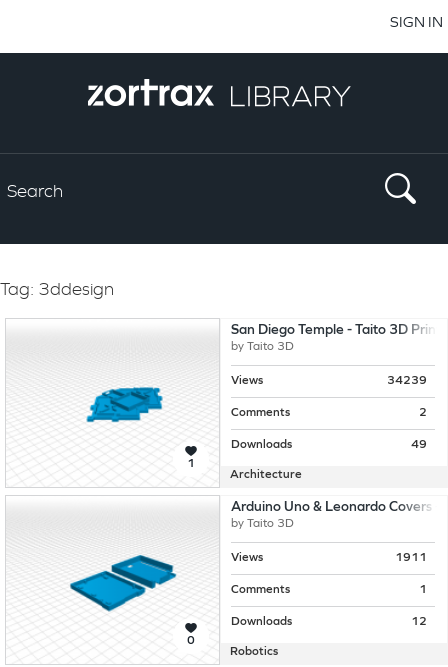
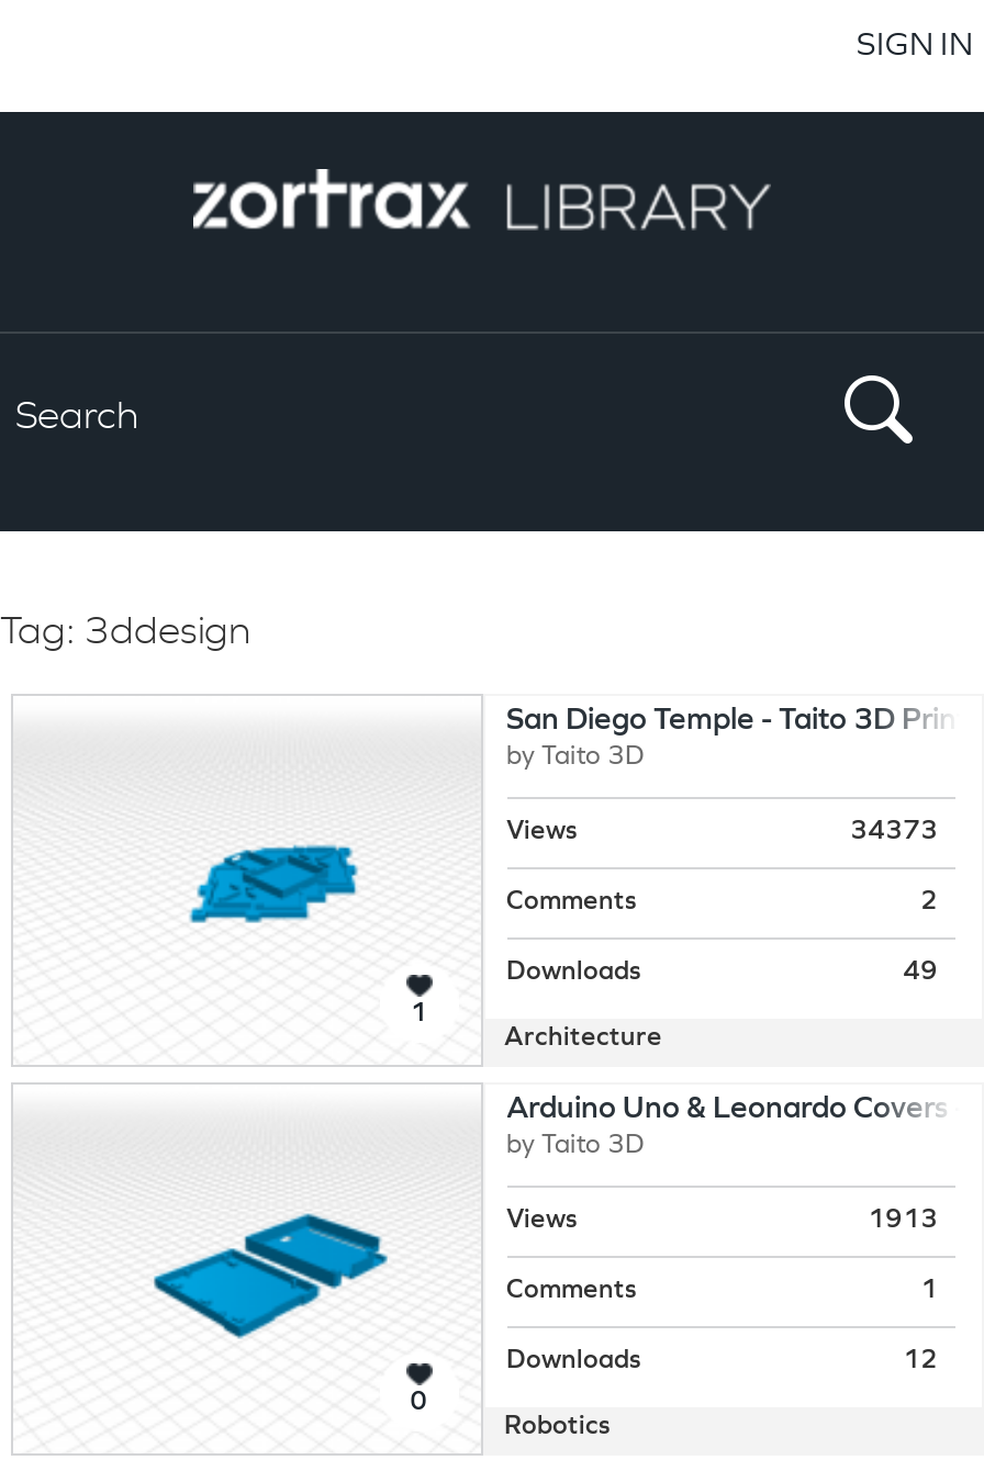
- 34239
+ 34373

- 1911
+ 1913
